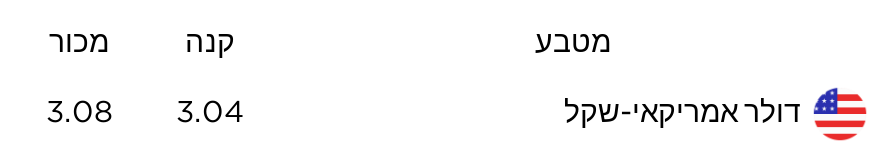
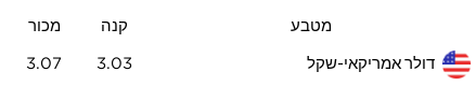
- 3.08
+ 3.07

- 3.04
+ 3.03
